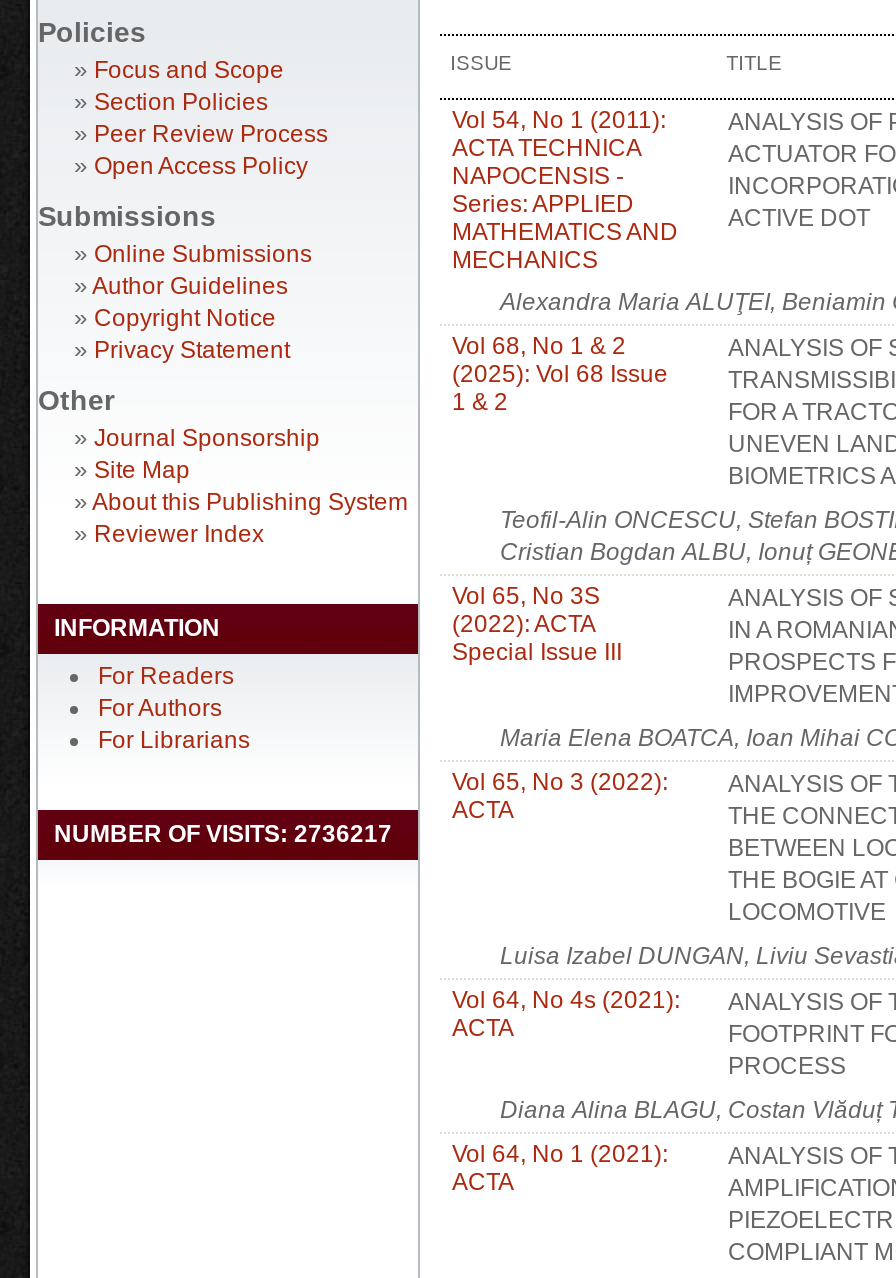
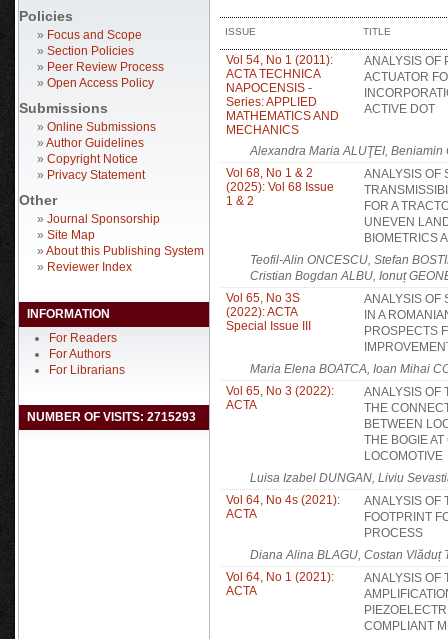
- NUMBER OF VISITS: 2736217
+ NUMBER OF VISITS: 2715293
